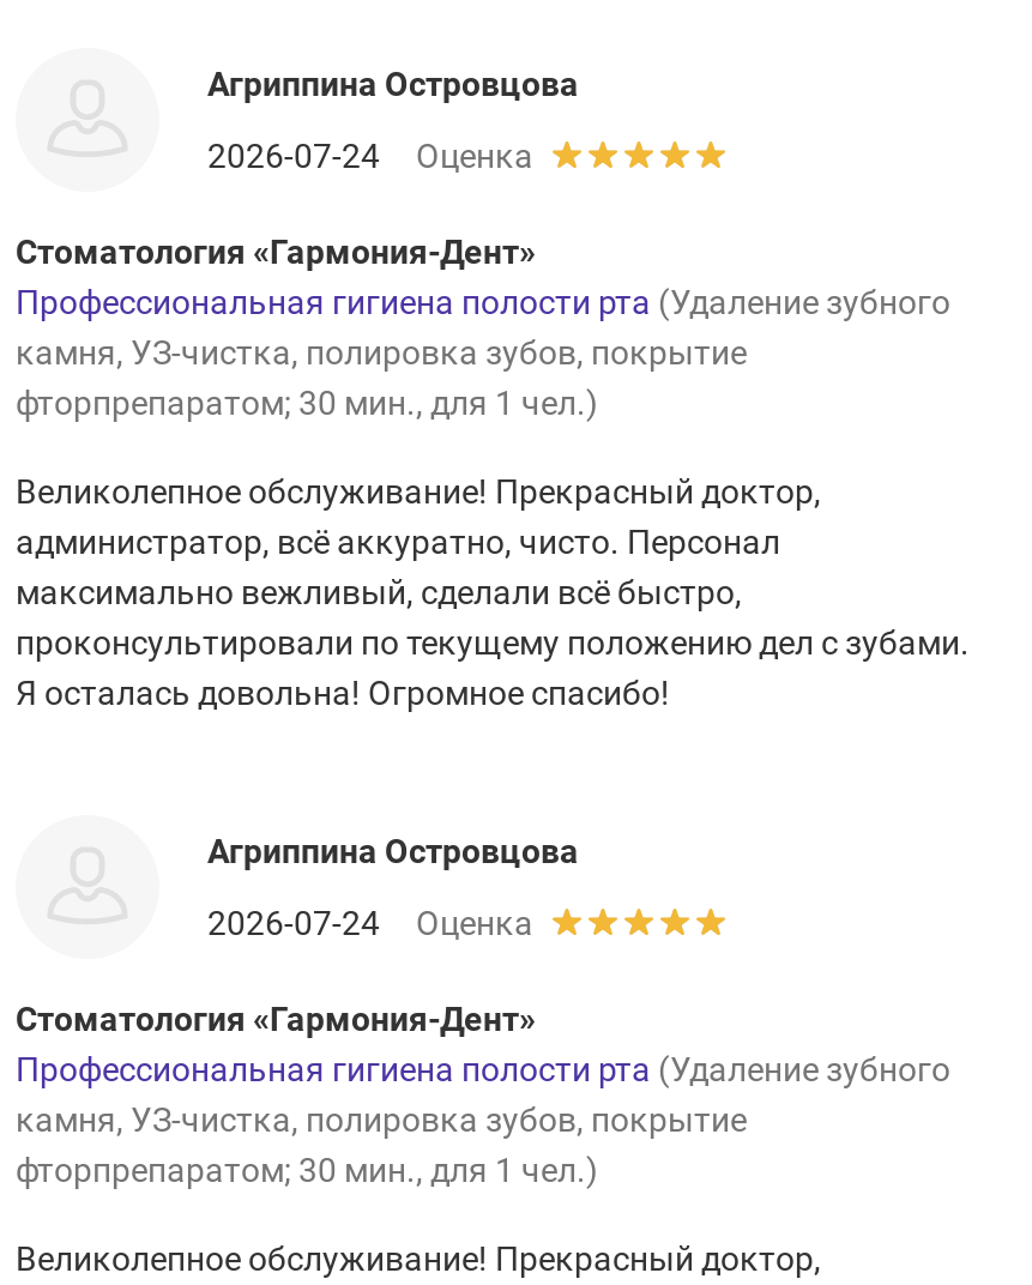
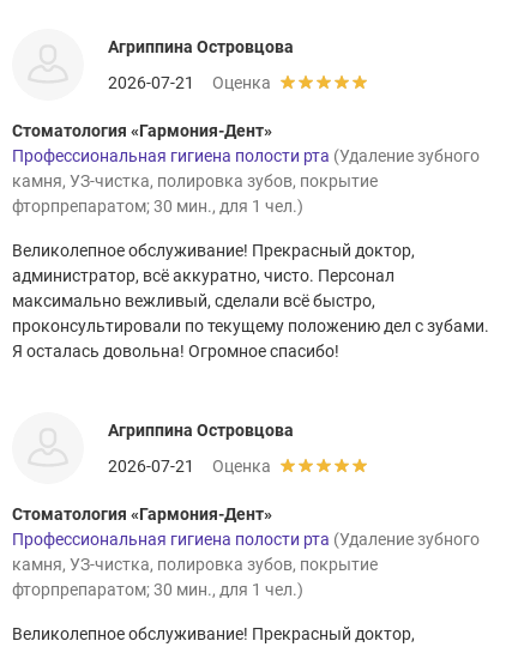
- 2026-07-24 Оценка
+ 2026-07-21 Оценка

- 2026-07-24 Оценка
+ 2026-07-21 Оценка
